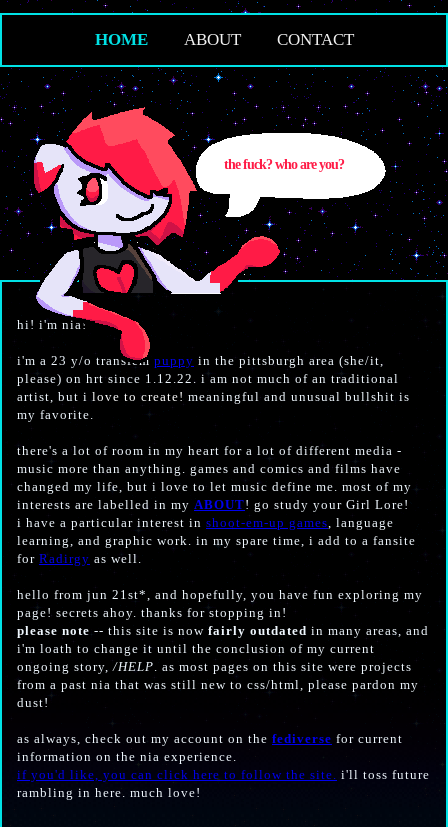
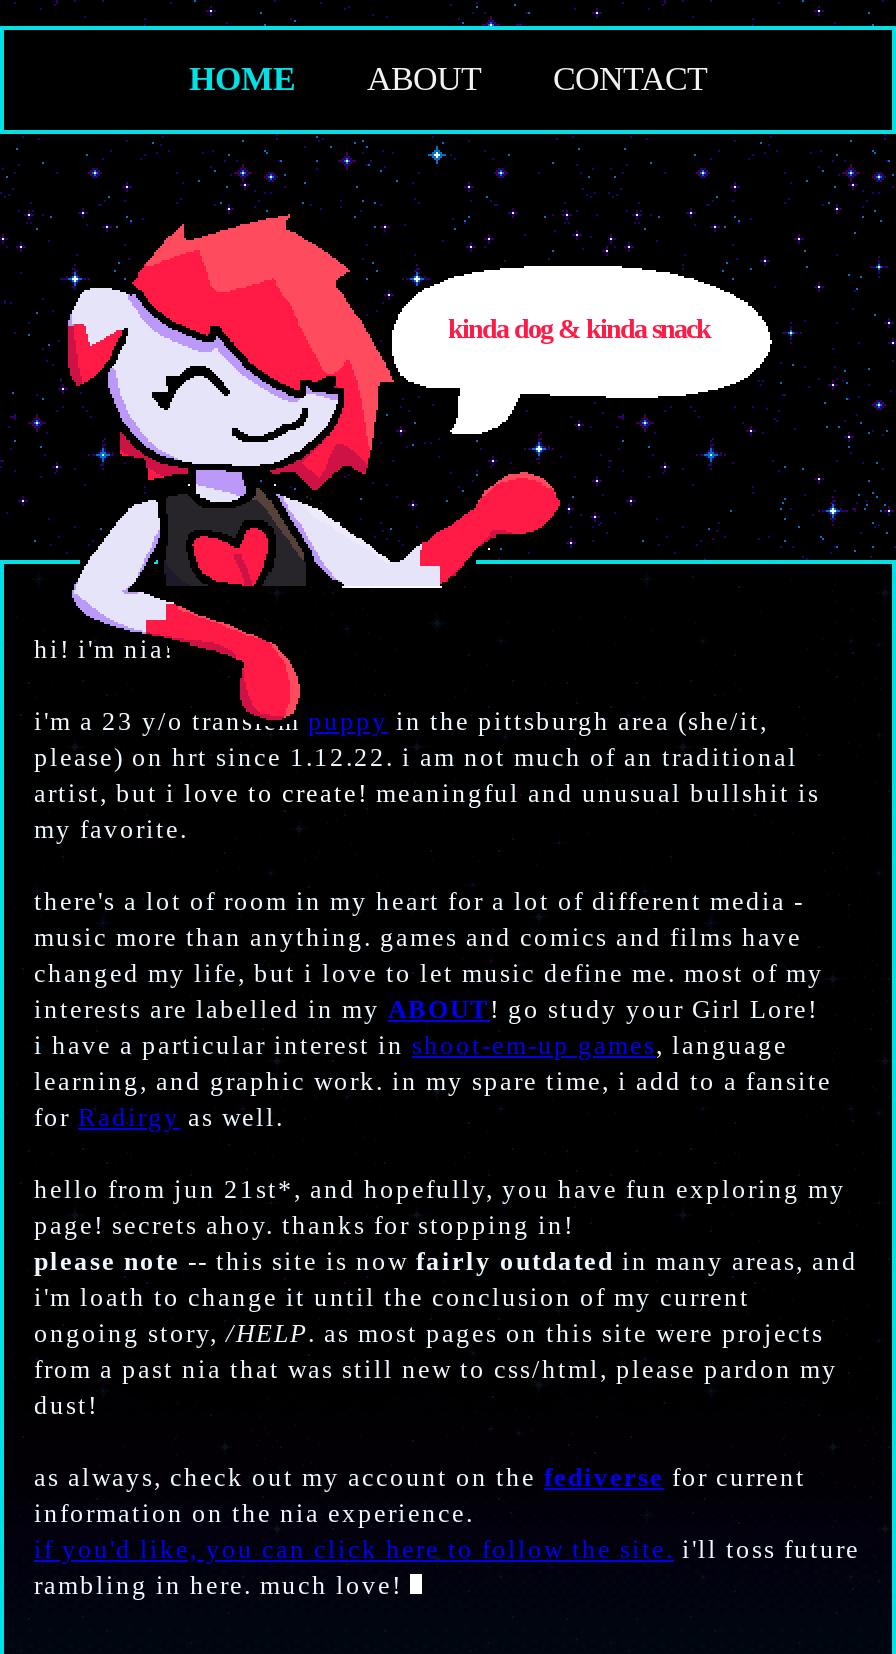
- the fuck? who are you?
+ kinda dog & kinda snack

- [image]
+ [image]
